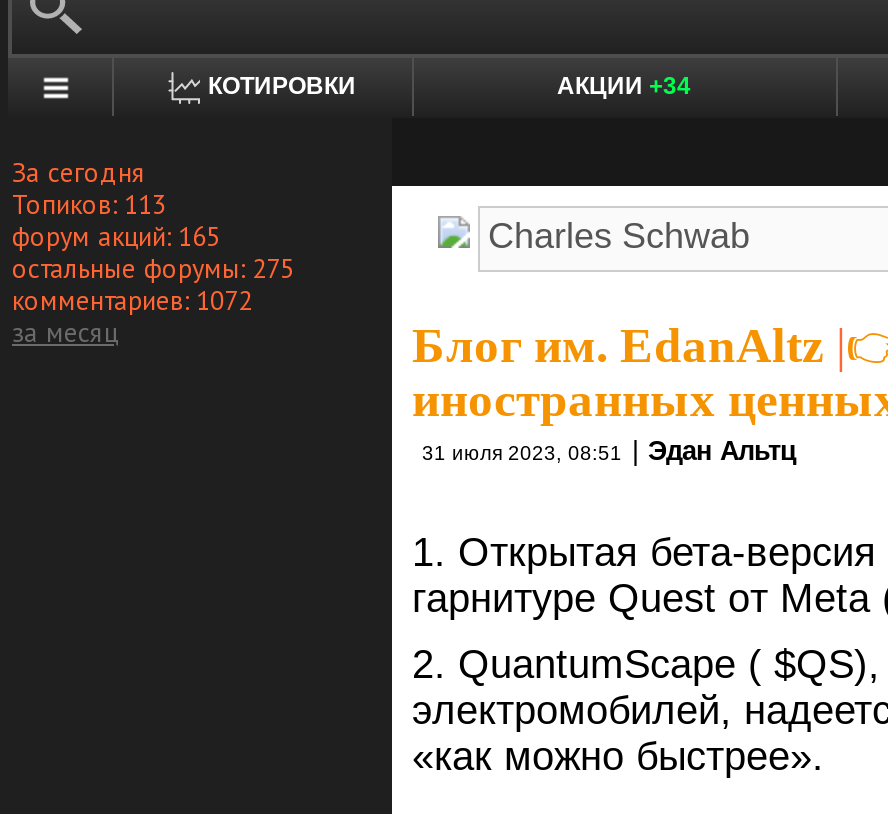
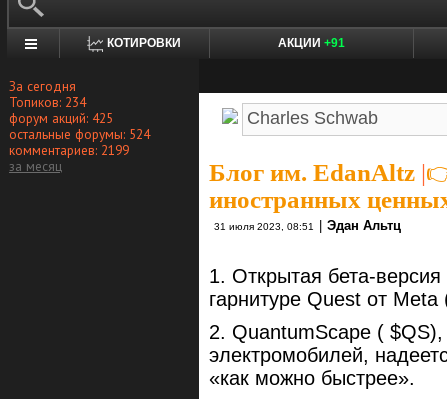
- АКЦИИ +34
+ АКЦИИ +91

- Топиков: 113
+ Топиков: 234

- форум акций: 165
+ форум акций: 425

- остальные форумы: 275
+ остальные форумы: 524

- комментариев: 1072
+ комментариев: 2199
